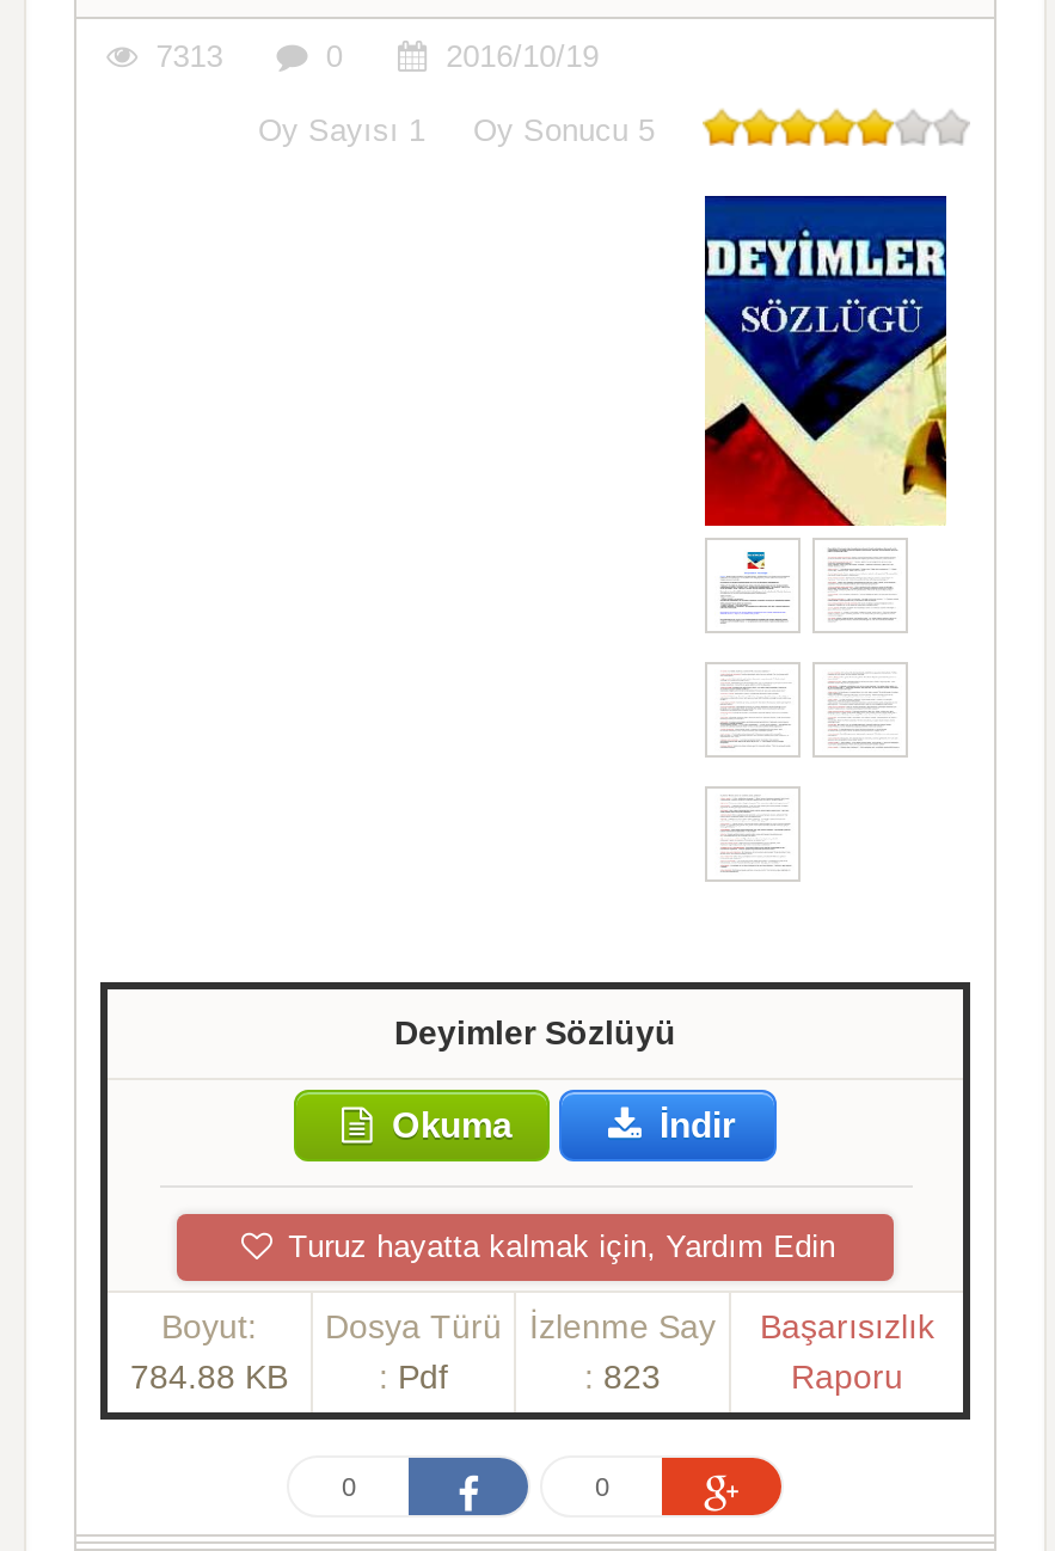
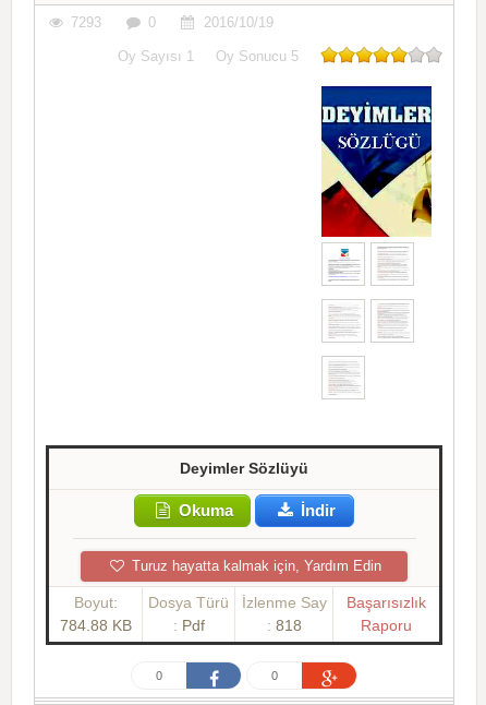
- 7313
+ 7293

- : 823
+ : 818
